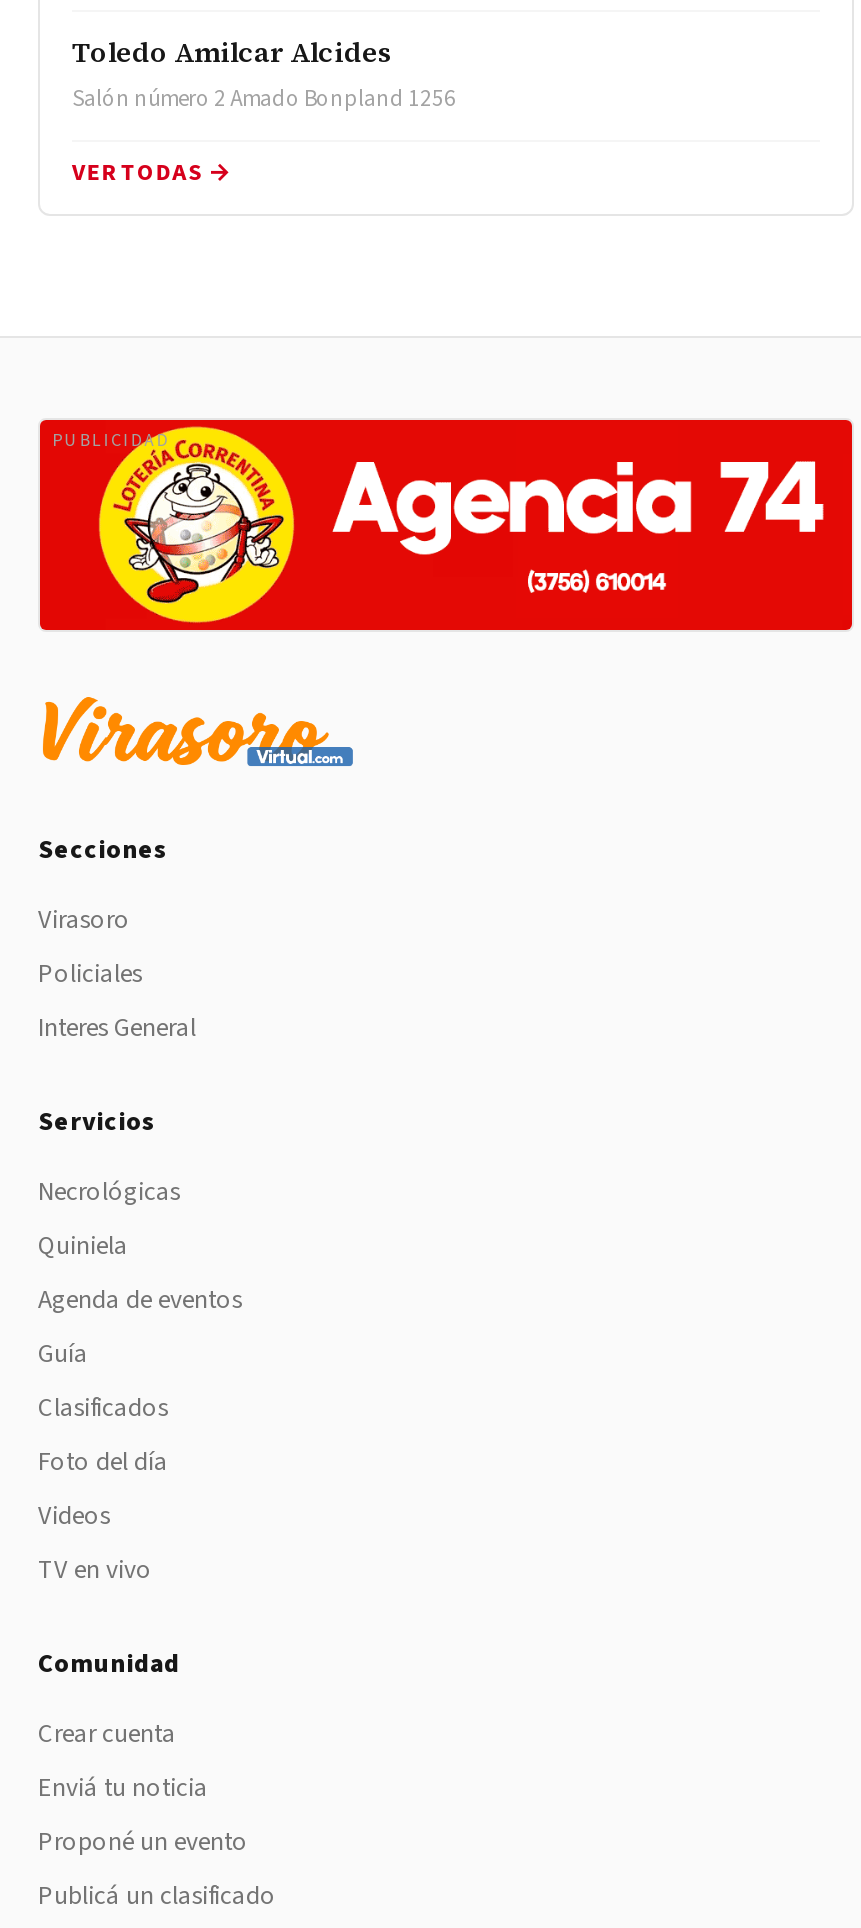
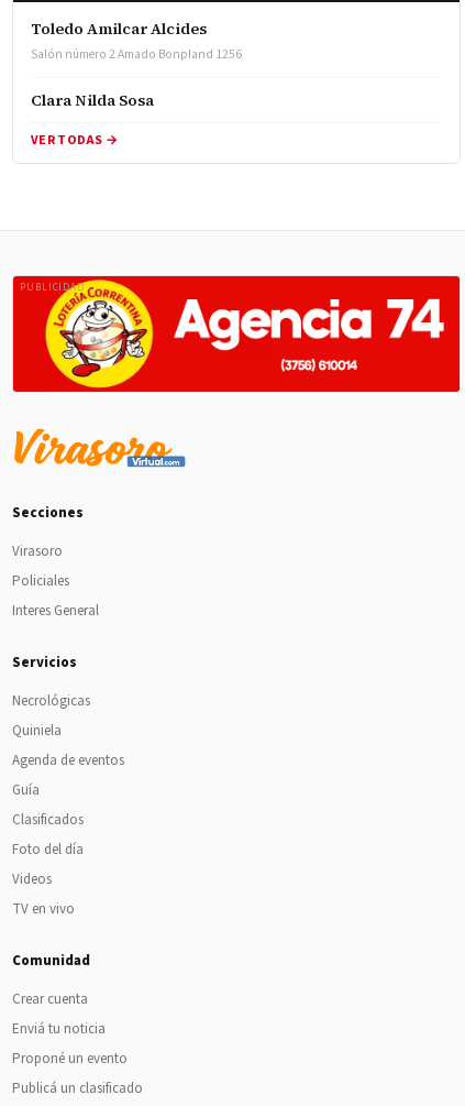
+ Clara Nilda Sosa
